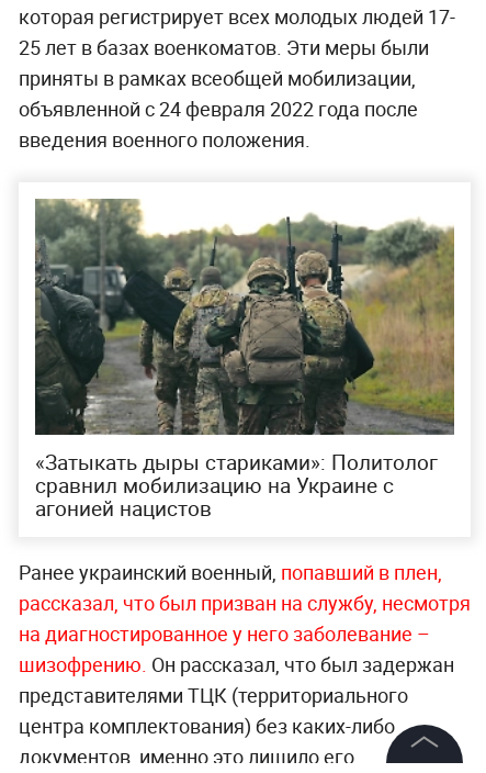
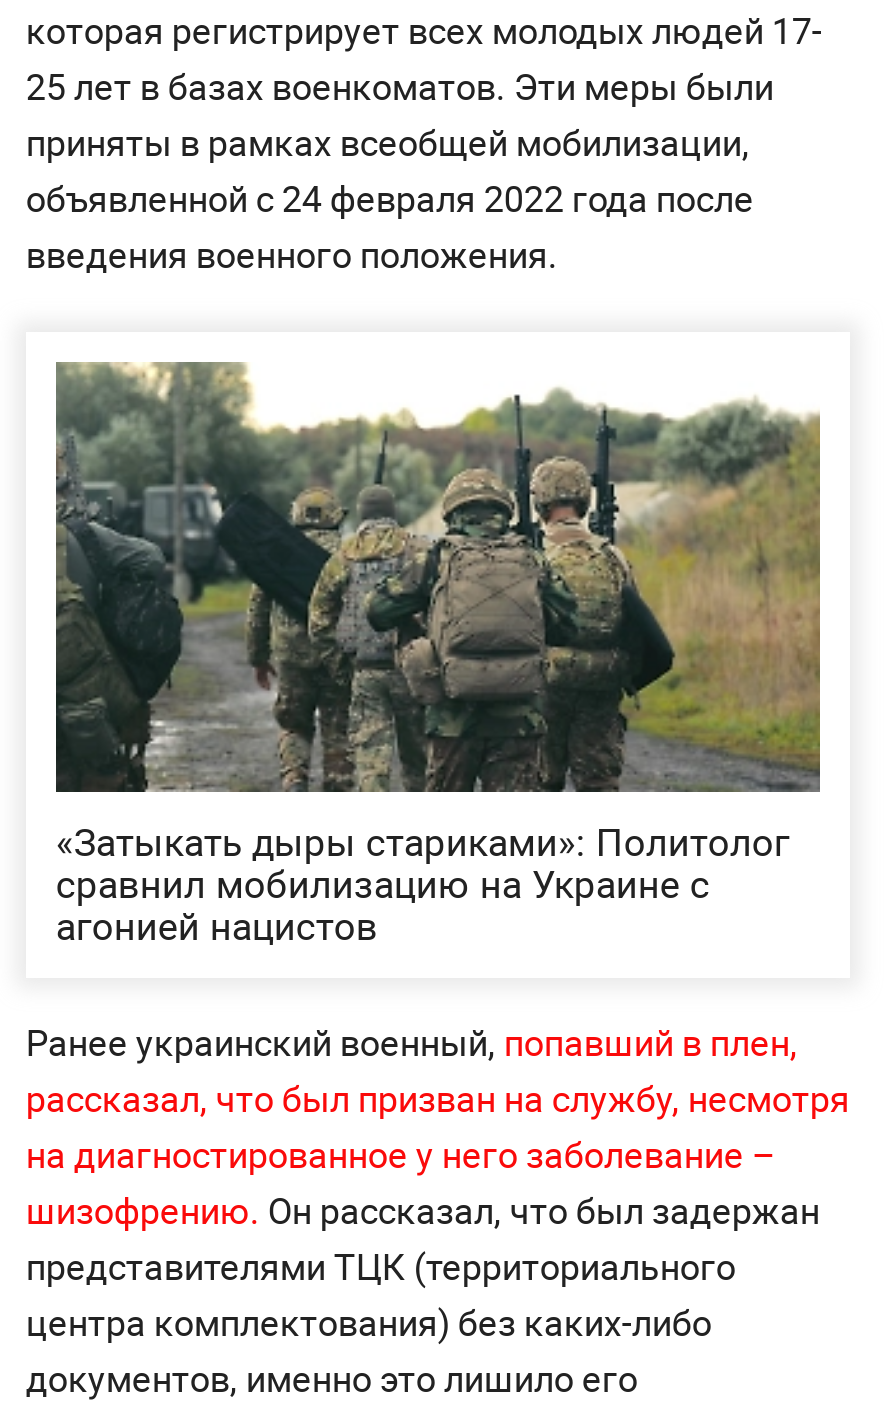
- [image]
